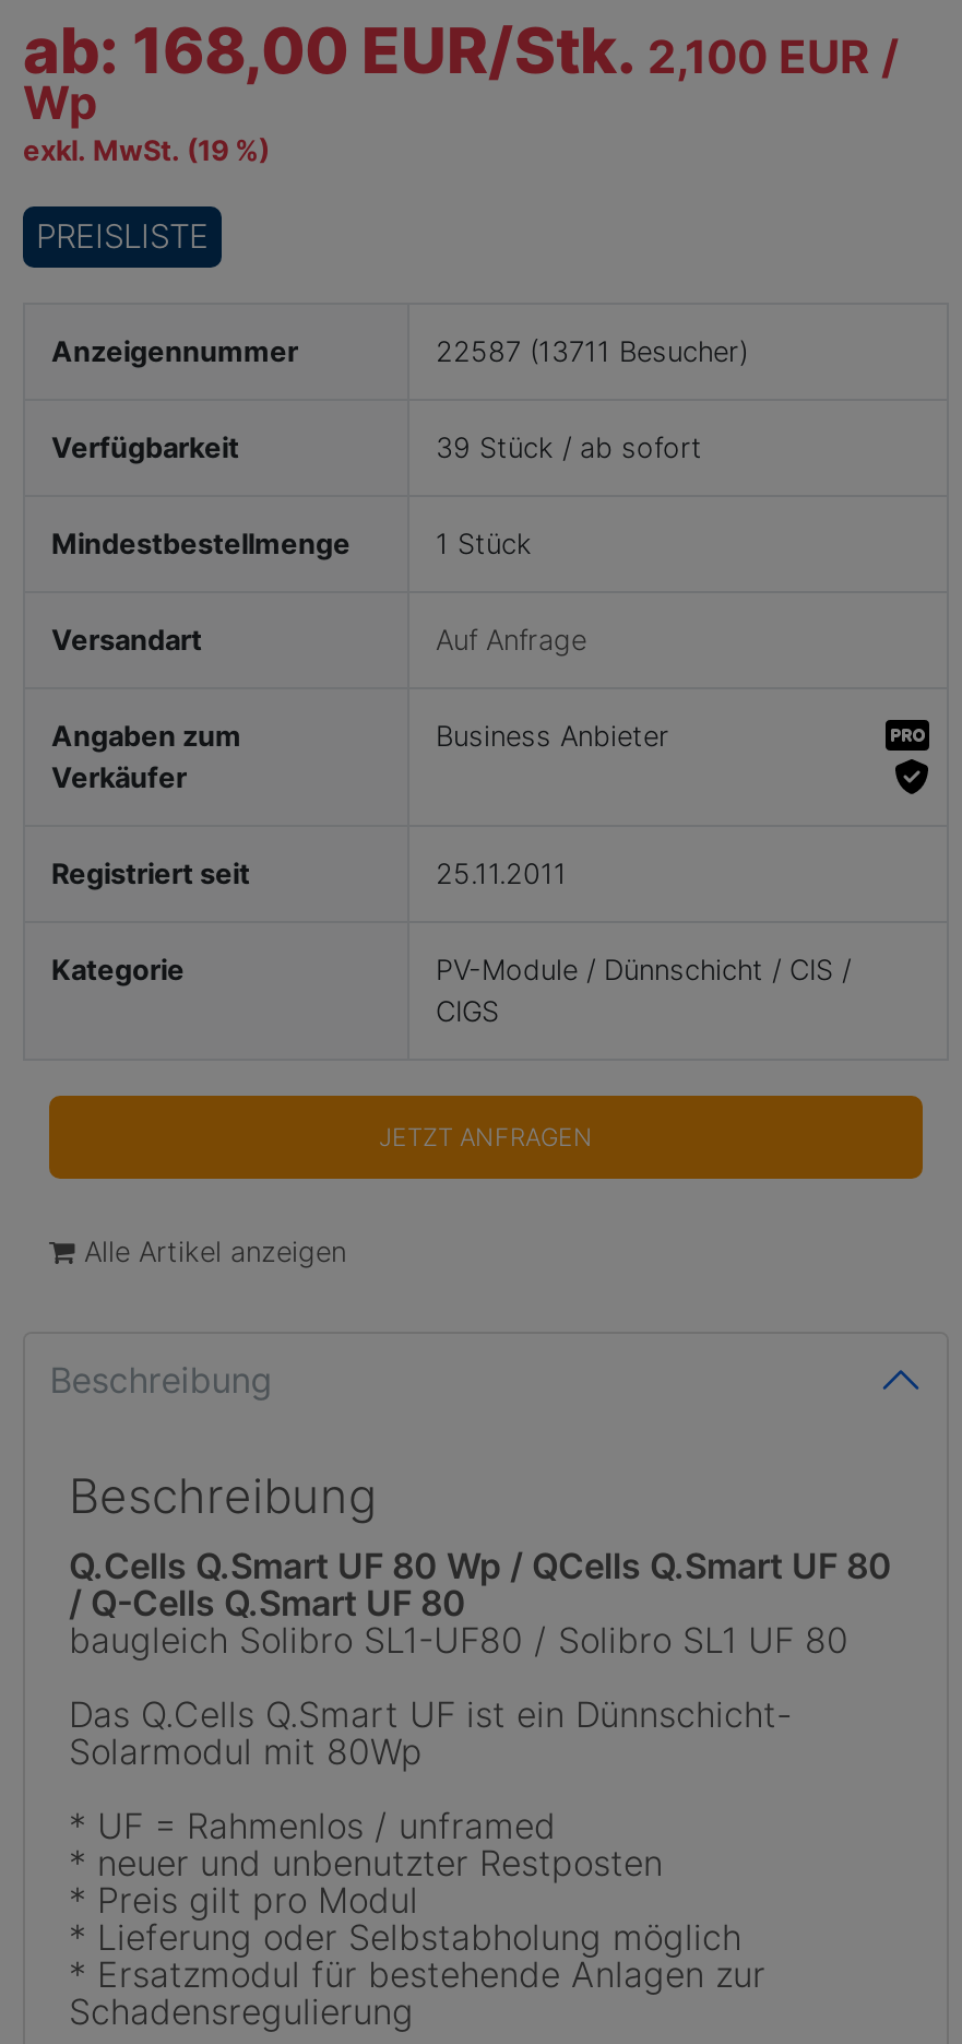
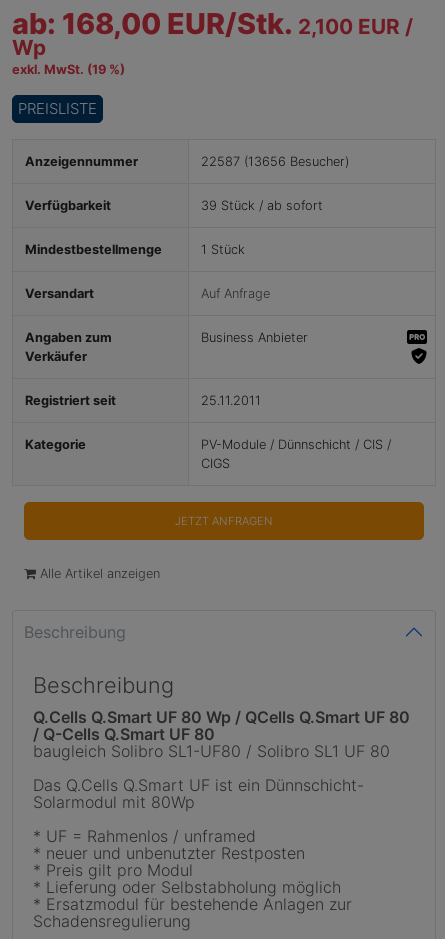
- 22587 (13711 Besucher)
+ 22587 (13656 Besucher)
